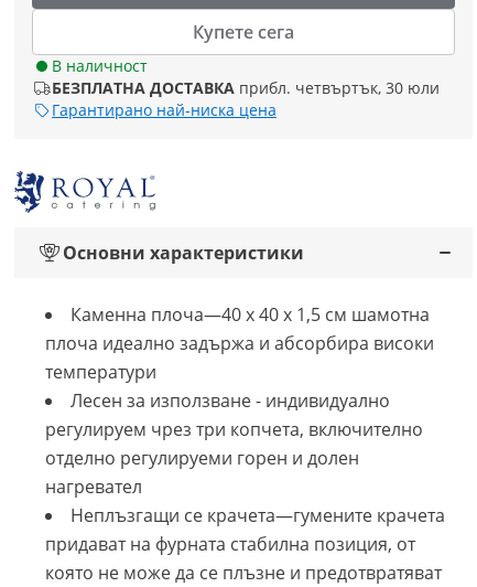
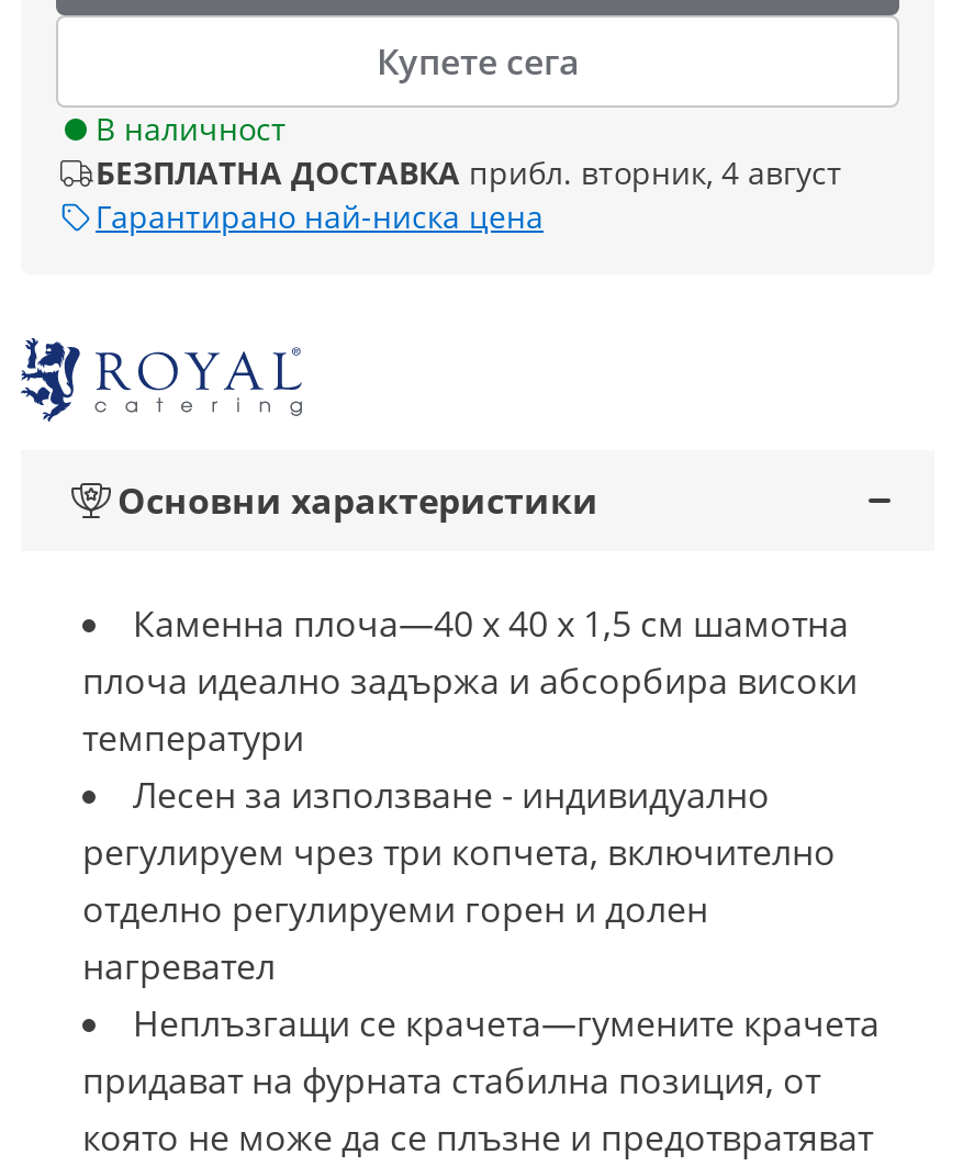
- БЕЗПЛАТНА ДОСТАВКА прибл. четвъртък, 30 юли
+ БЕЗПЛАТНА ДОСТАВКА прибл. вторник, 4 август
